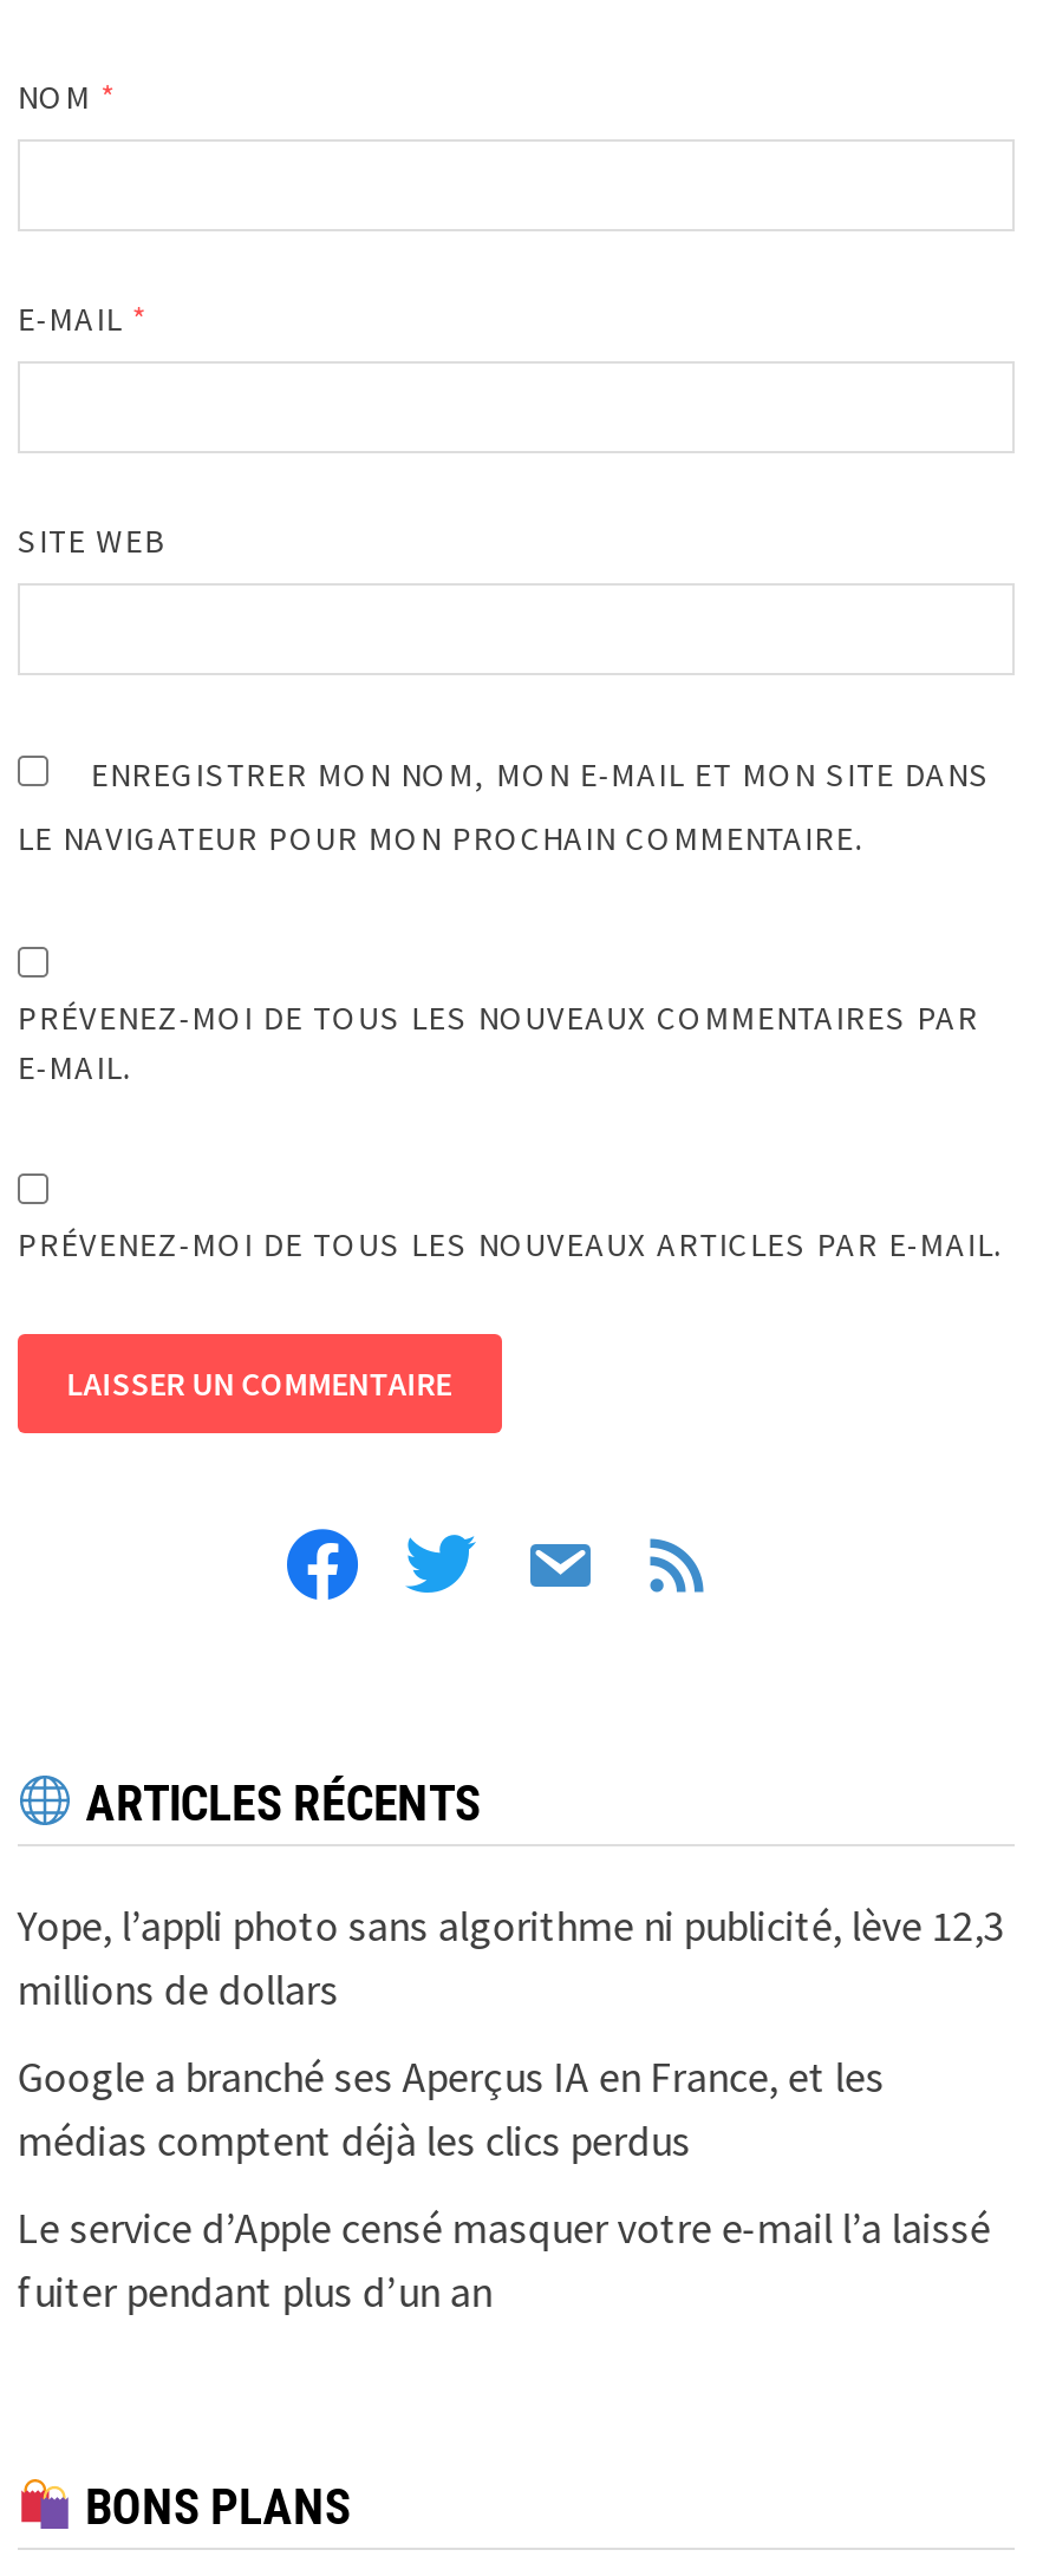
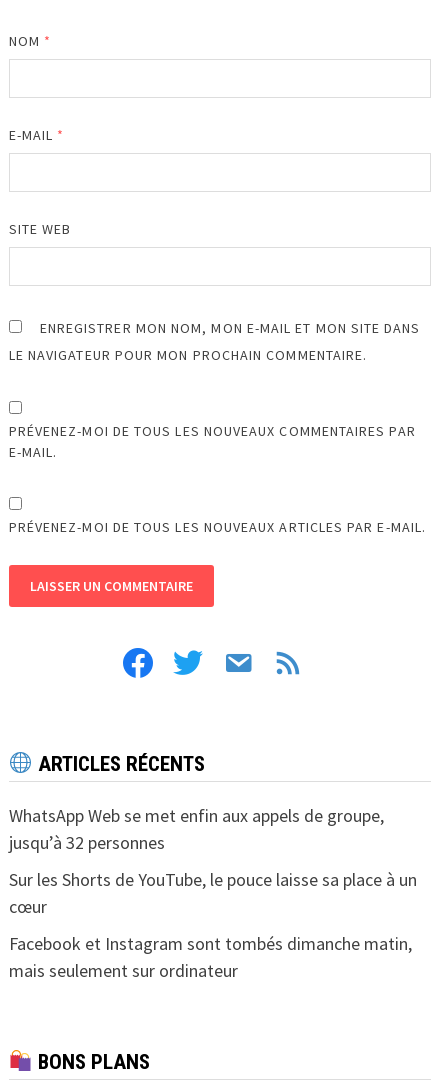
- Yope, l’appli photo sans algorithme ni publicité, lève 12,3
- millions de dollars
+ WhatsApp Web se met enfin aux appels de groupe,
+ jusqu’à 32 personnes

- Google a branché ses Aperçus IA en France, et les
- médias comptent déjà les clics perdus
+ Sur les Shorts de YouTube, le pouce laisse sa place à un
+ cœur

- Le service d’Apple censé masquer votre e-mail l’a laissé
- fuiter pendant plus d’un an
+ Facebook et Instagram sont tombés dimanche matin,
+ mais seulement sur ordinateur
